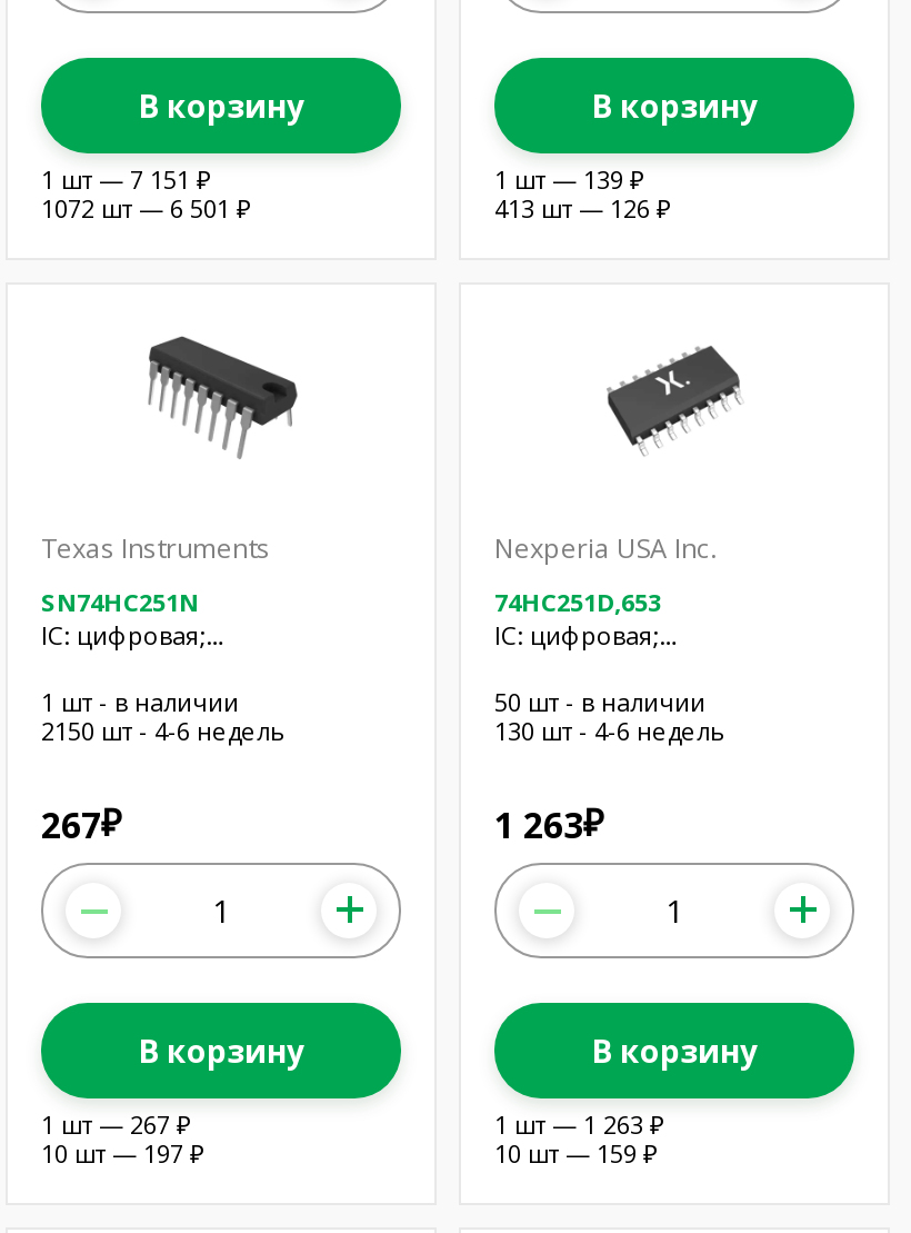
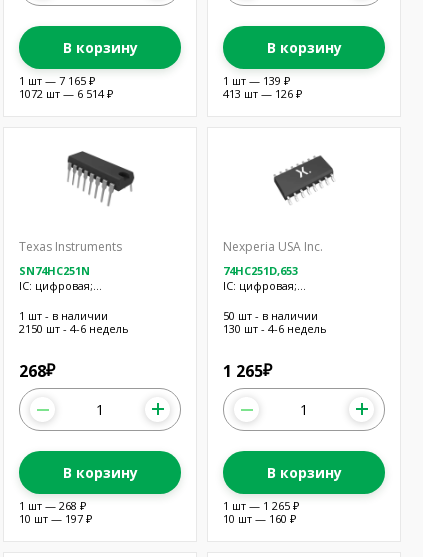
- 1 шт — 7 151 ₽
+ 1 шт — 7 165 ₽

- 1072 шт — 6 501 ₽
+ 1072 шт — 6 514 ₽

- 267₽
+ 268₽

- 1 263₽
+ 1 265₽

- 1 шт — 267 ₽
+ 1 шт — 268 ₽

- 1 шт — 1 263 ₽
+ 1 шт — 1 265 ₽

- 10 шт — 159 ₽
+ 10 шт — 160 ₽
